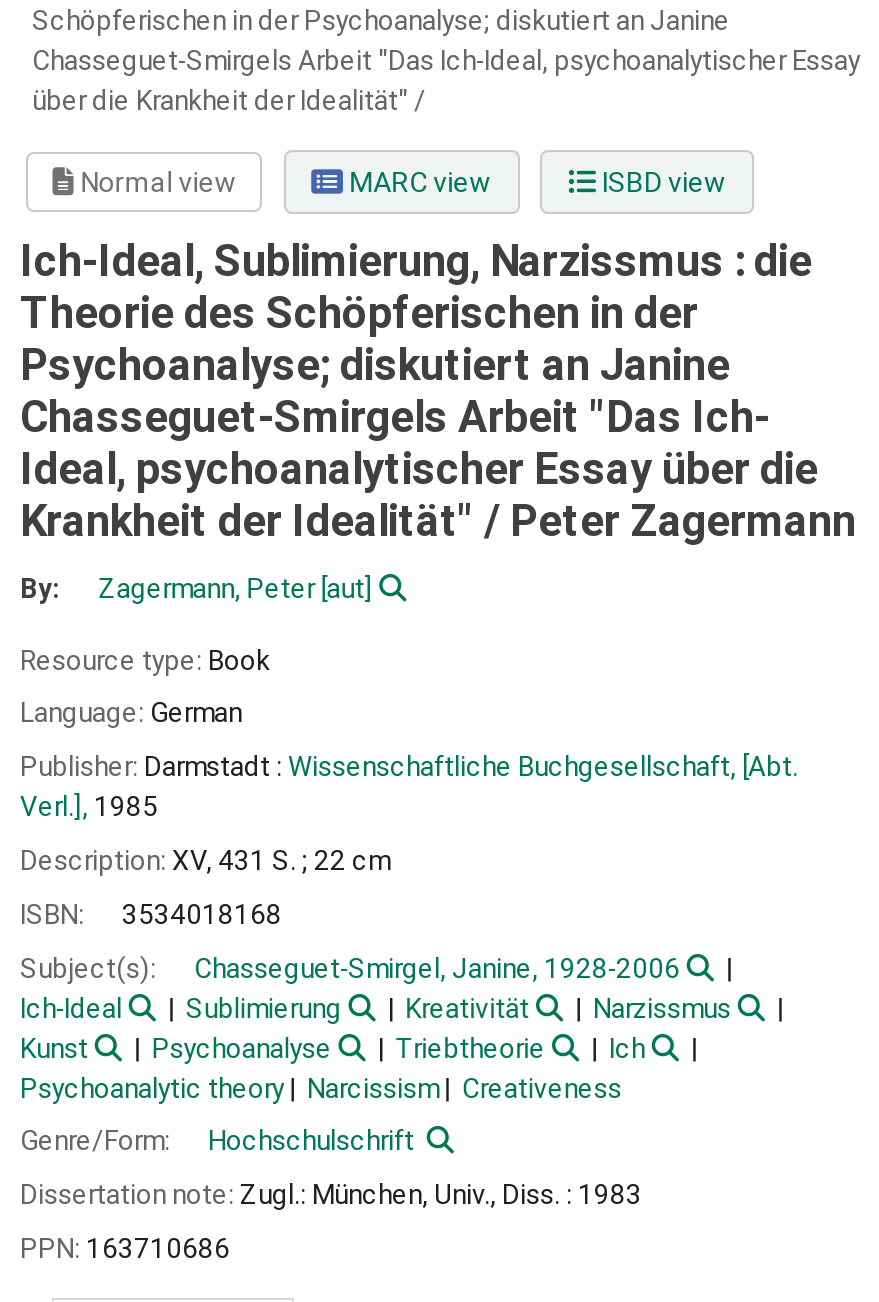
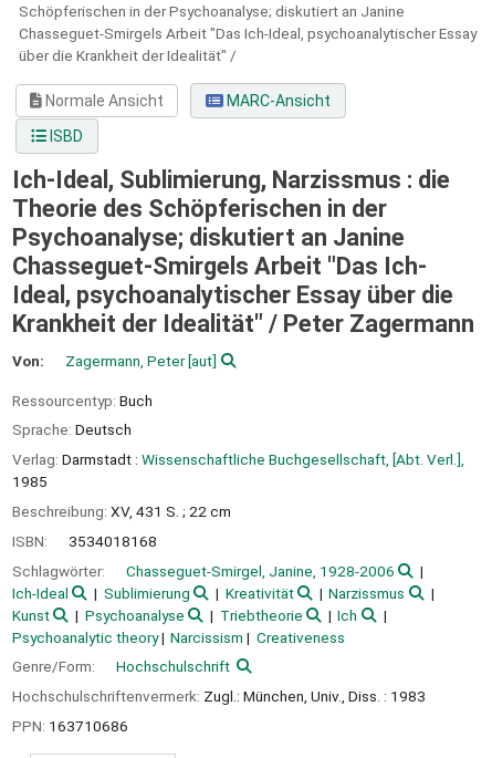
- Normal view
- MARC view
- ISBD view
+ Normale Ansicht
+ MARC-Ansicht
+ ISBD

- By:
+ Von:

- Resource type: Book
+ Ressourcentyp: Buch

- Language: German
+ Sprache: Deutsch

- Publisher: Darmstadt : Wissenschaftliche Buchgesellschaft, [Abt.
- Verl.], 1985
+ Verlag: Darmstadt : Wissenschaftliche Buchgesellschaft, [Abt. Verl.],
+ 1985

- Description: XV, 431 S. ; 22 cm
+ Beschreibung: XV, 431 S. ; 22 cm

- Subject(s):
+ Schlagwörter:

- Dissertation note: Zugl.: München, Univ., Diss. : 1983
+ Hochschulschriftenvermerk: Zugl.: München, Univ., Diss. : 1983
